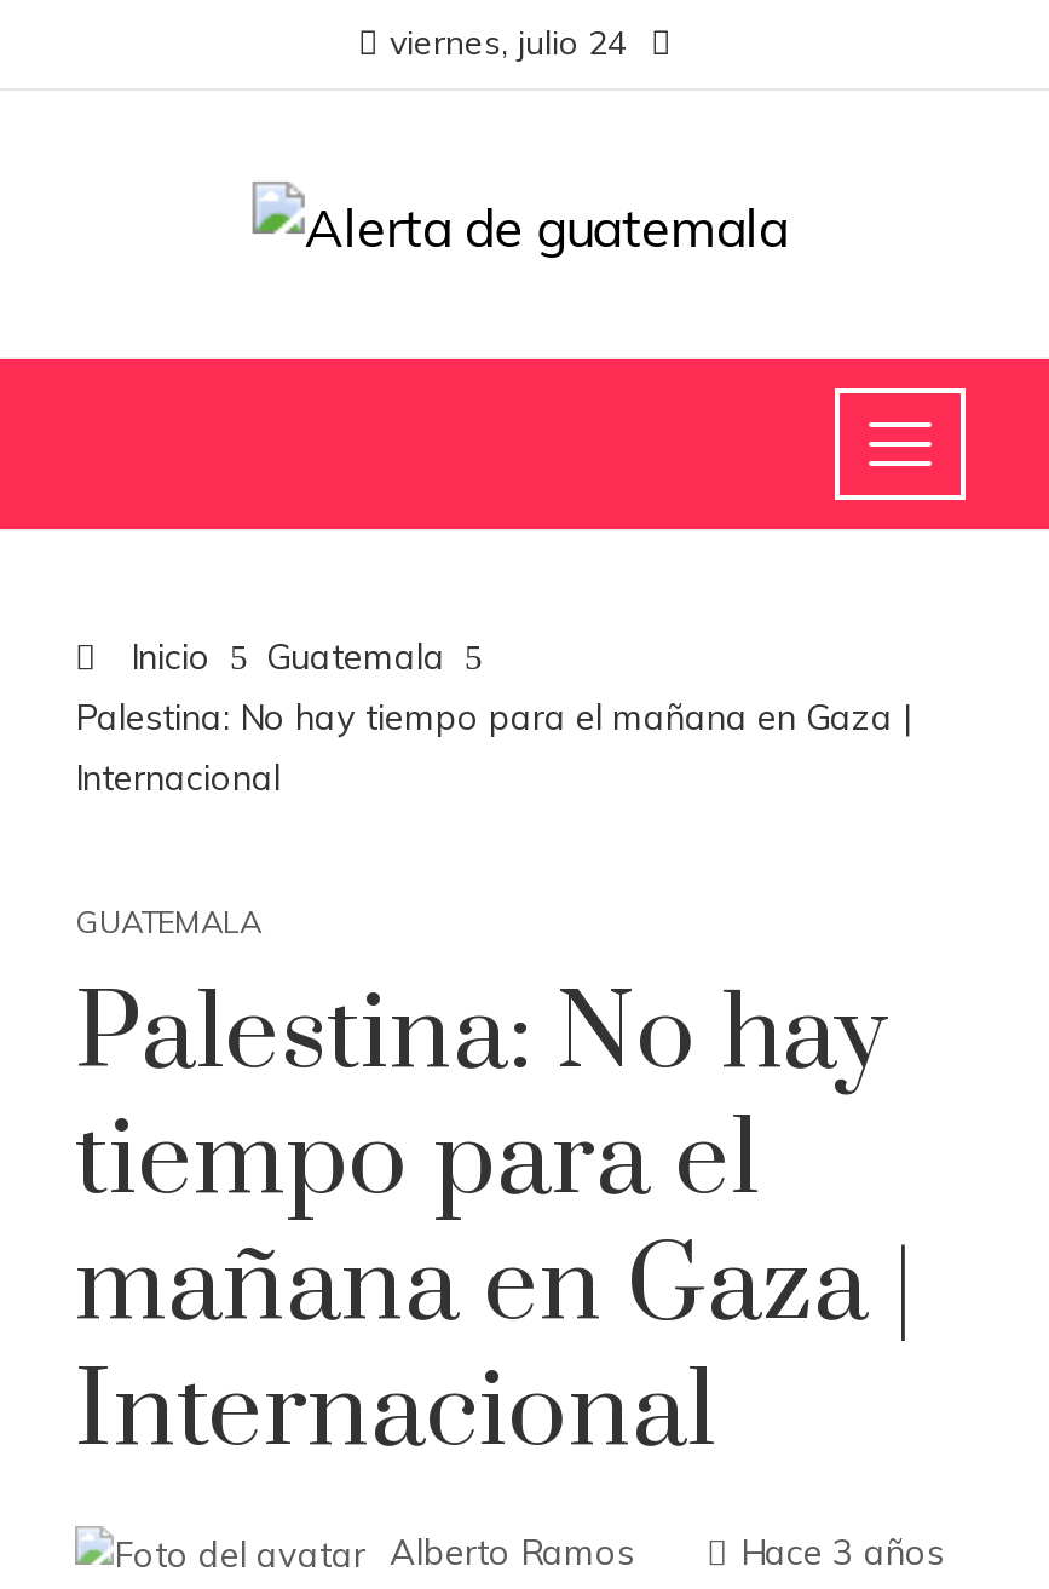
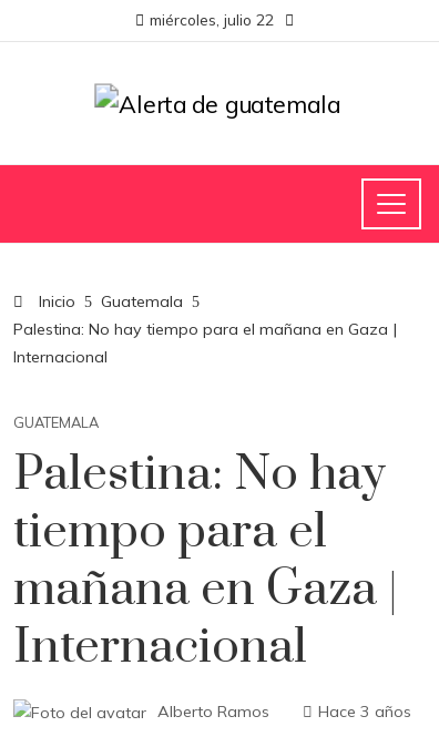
- viernes, julio 24
+ miércoles, julio 22
